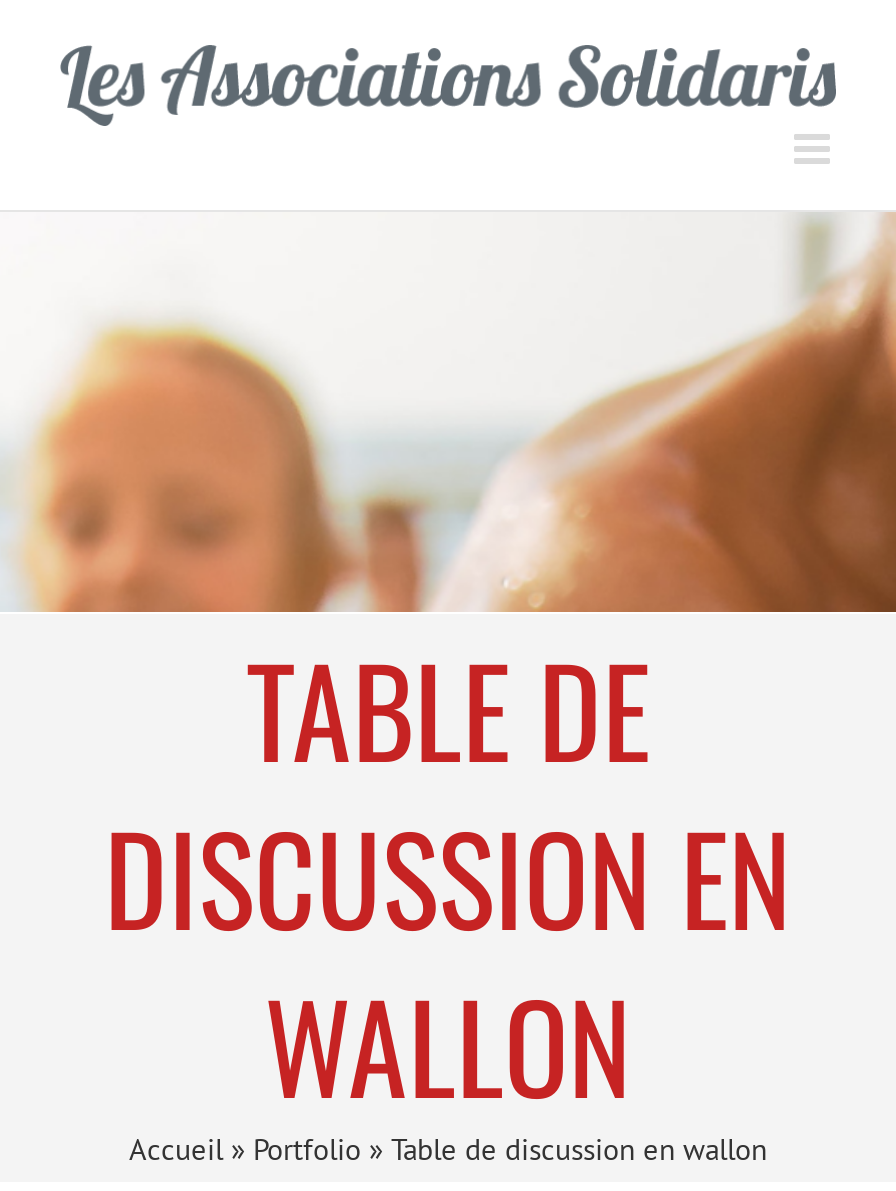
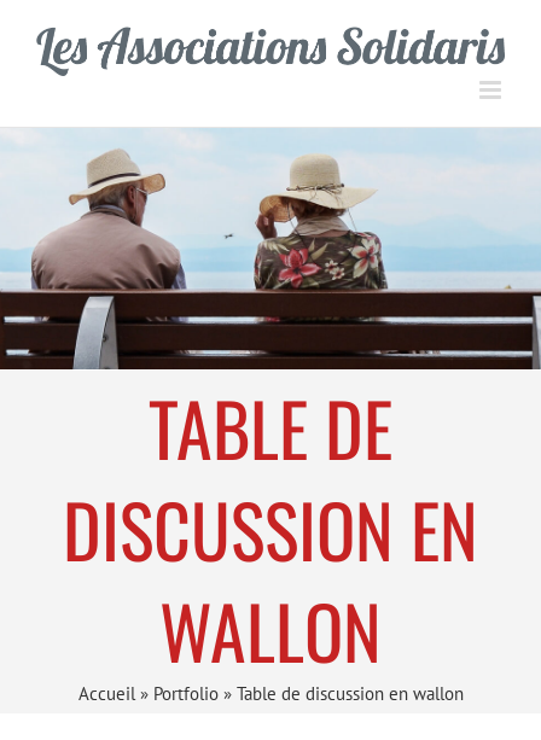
- [image]
+ [image]
